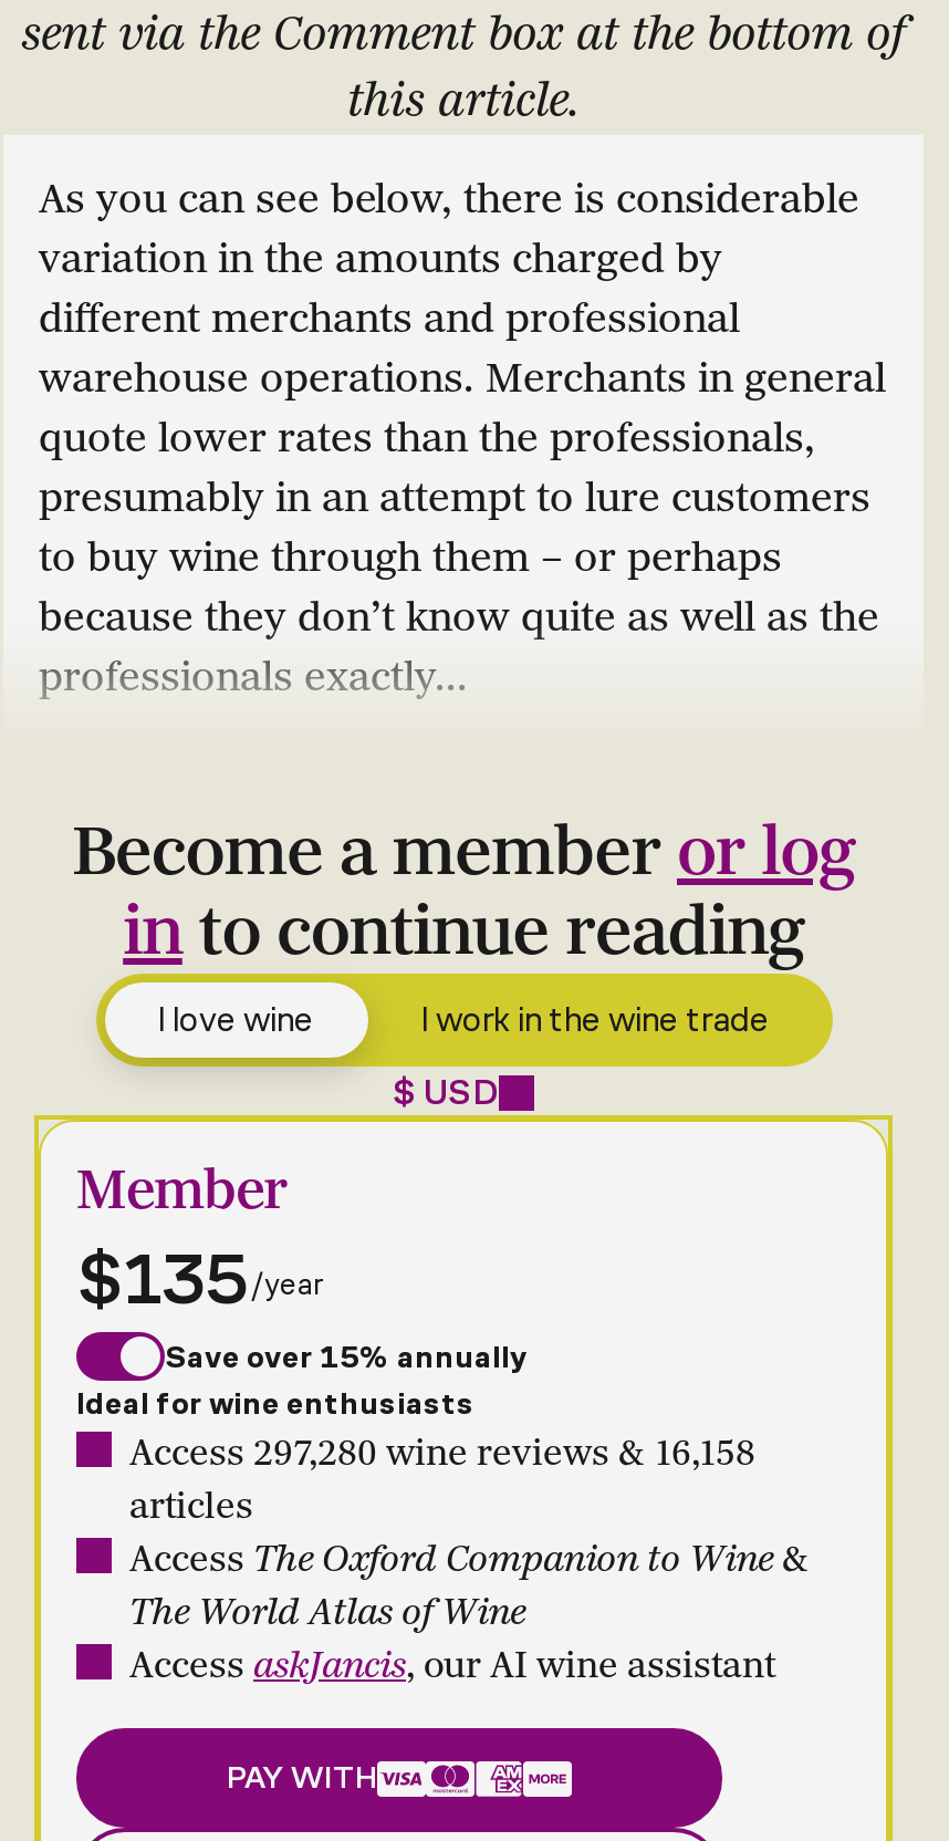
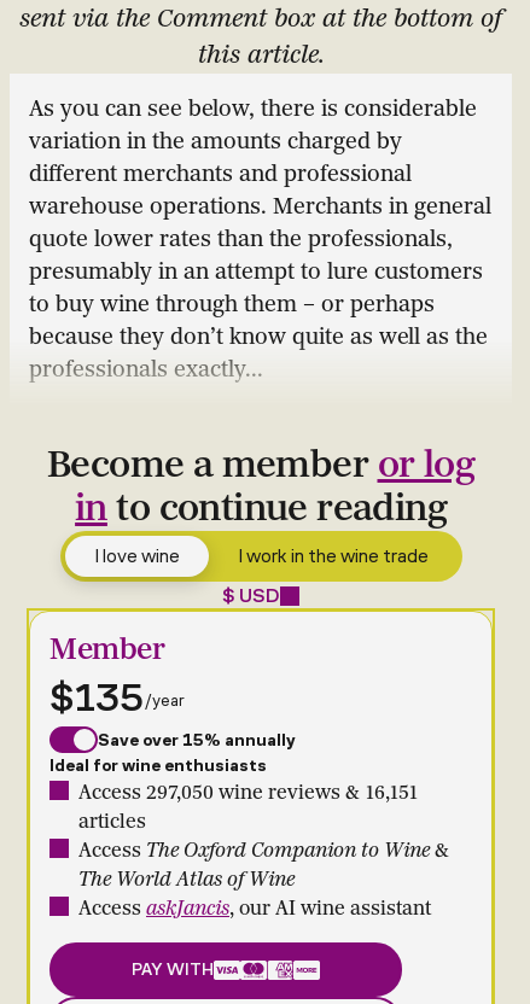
- Access 297,280 wine reviews & 16,158
+ Access 297,050 wine reviews & 16,151
